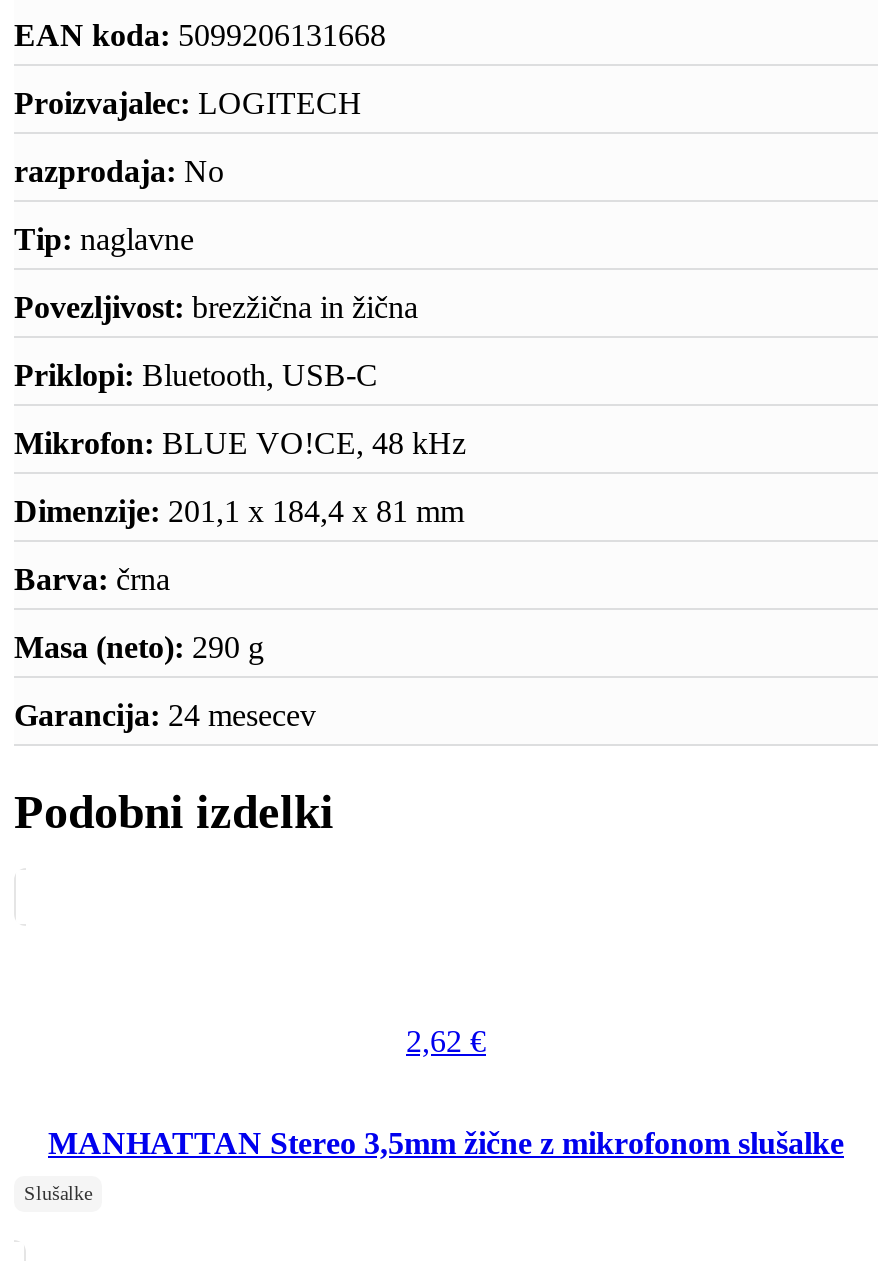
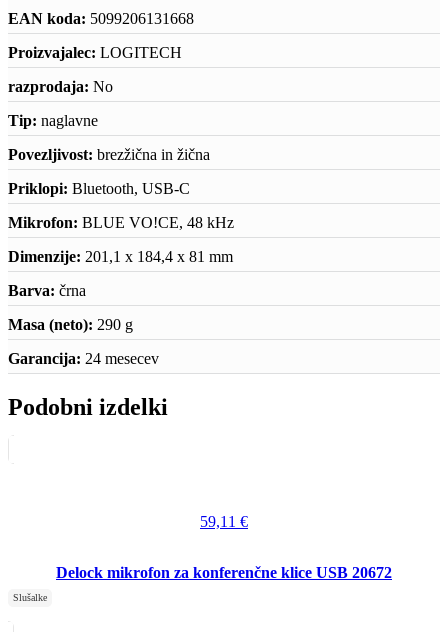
- 2,62 €
+ 59,11 €

- MANHATTAN Stereo 3,5mm žične z mikrofonom slušalke
+ Delock mikrofon za konferenčne klice USB 20672
